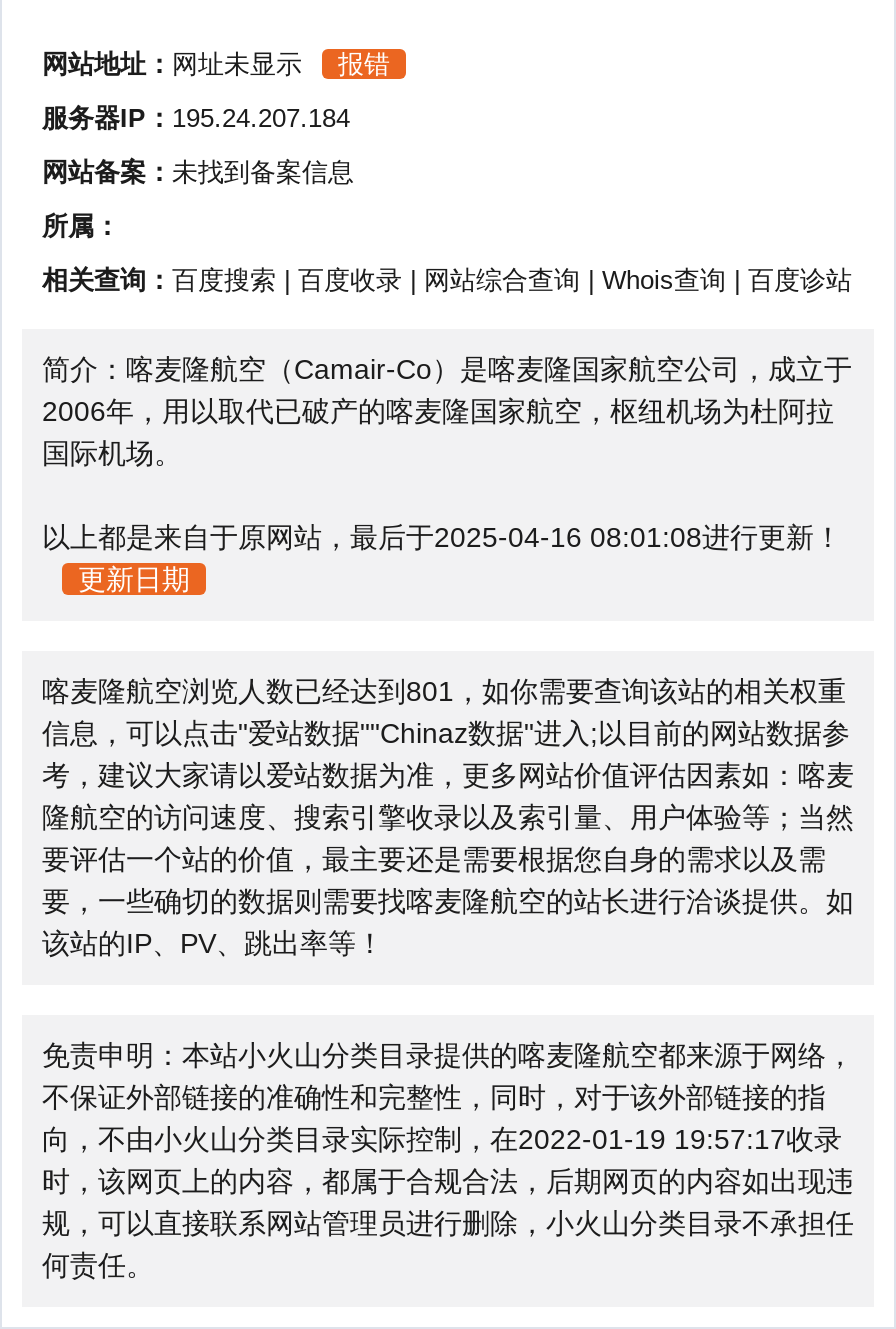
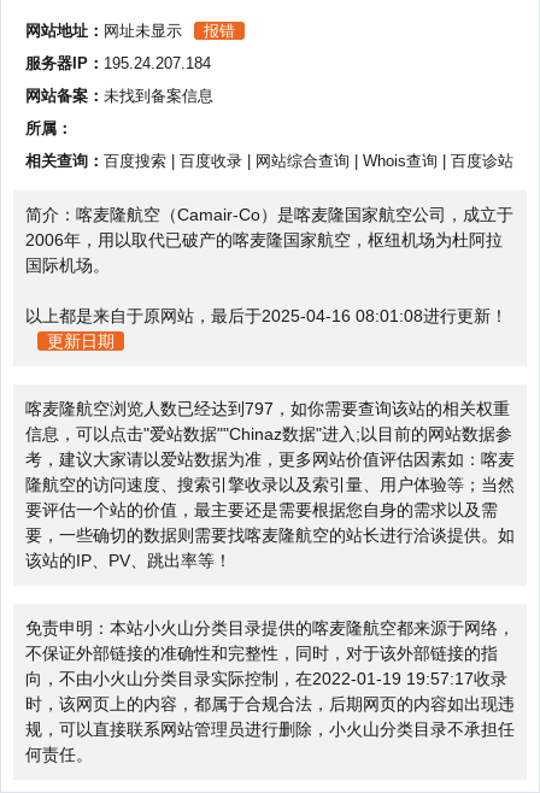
- 喀麦隆航空浏览人数已经达到801，如你需要查询该站的相关权重
+ 喀麦隆航空浏览人数已经达到797，如你需要查询该站的相关权重
